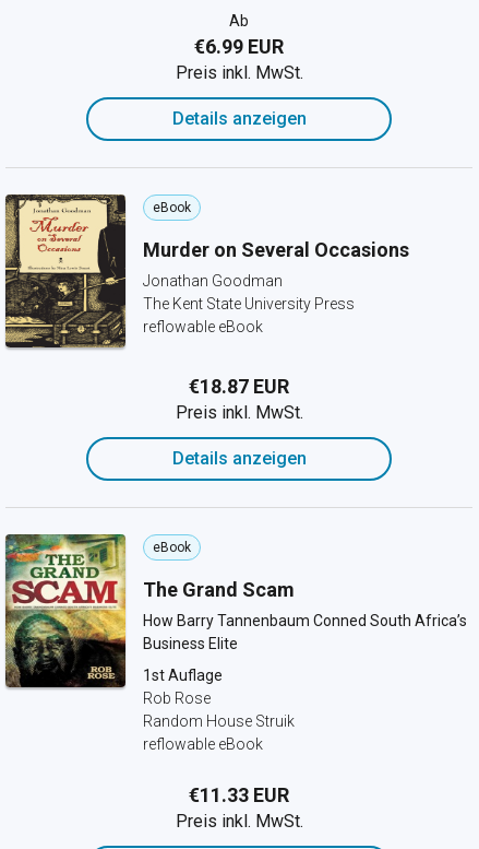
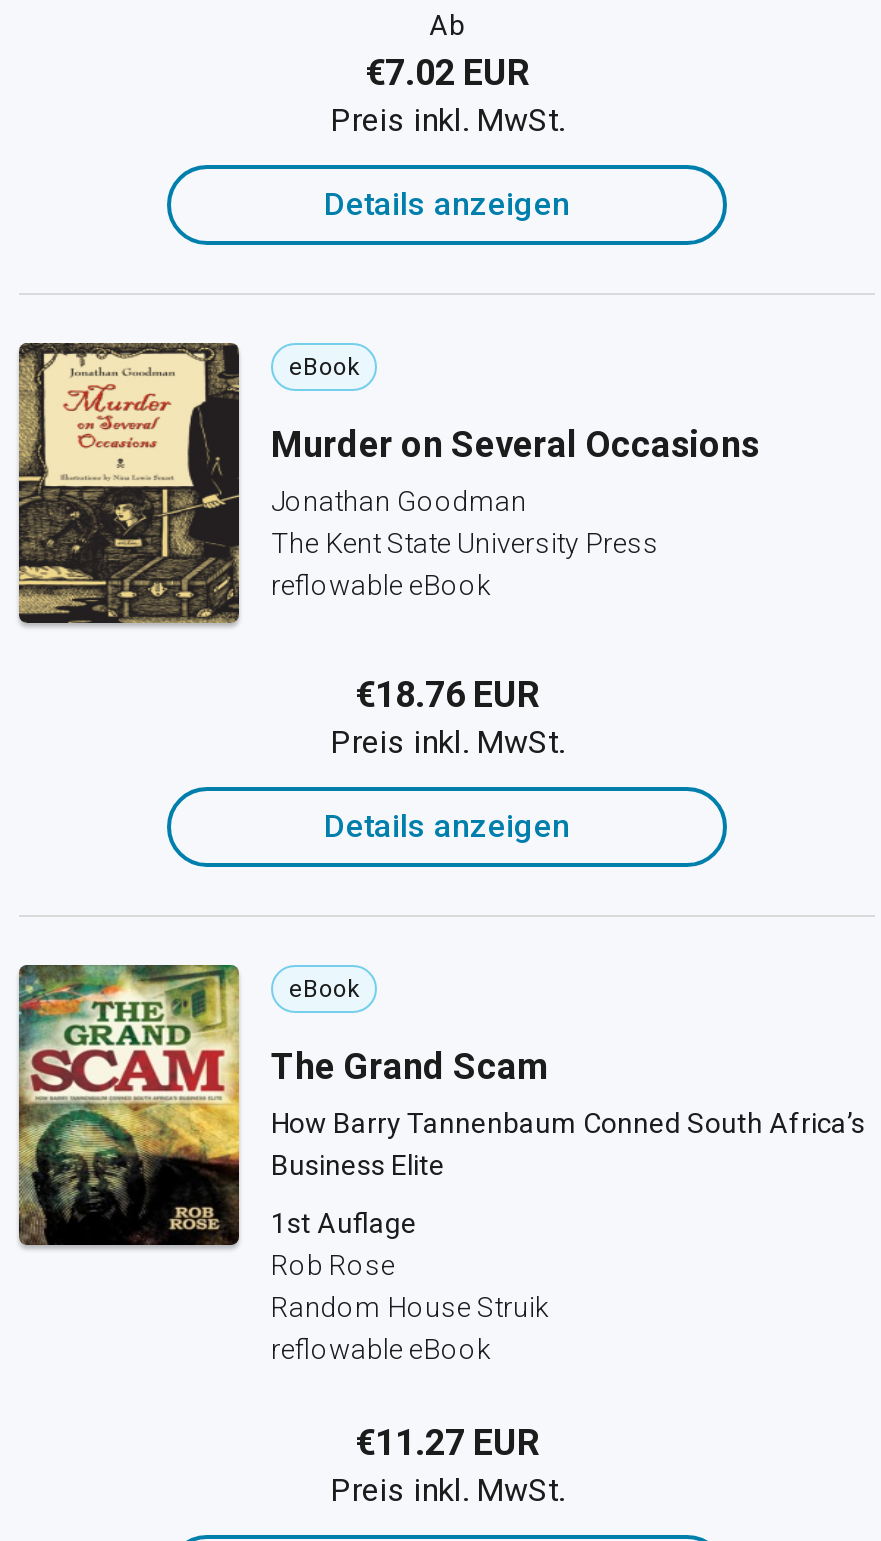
- €6.99 EUR
+ €7.02 EUR

- €18.87 EUR
+ €18.76 EUR

- €11.33 EUR
+ €11.27 EUR
